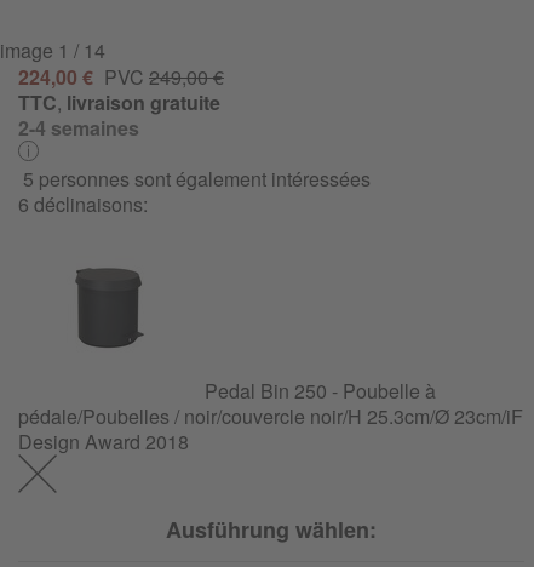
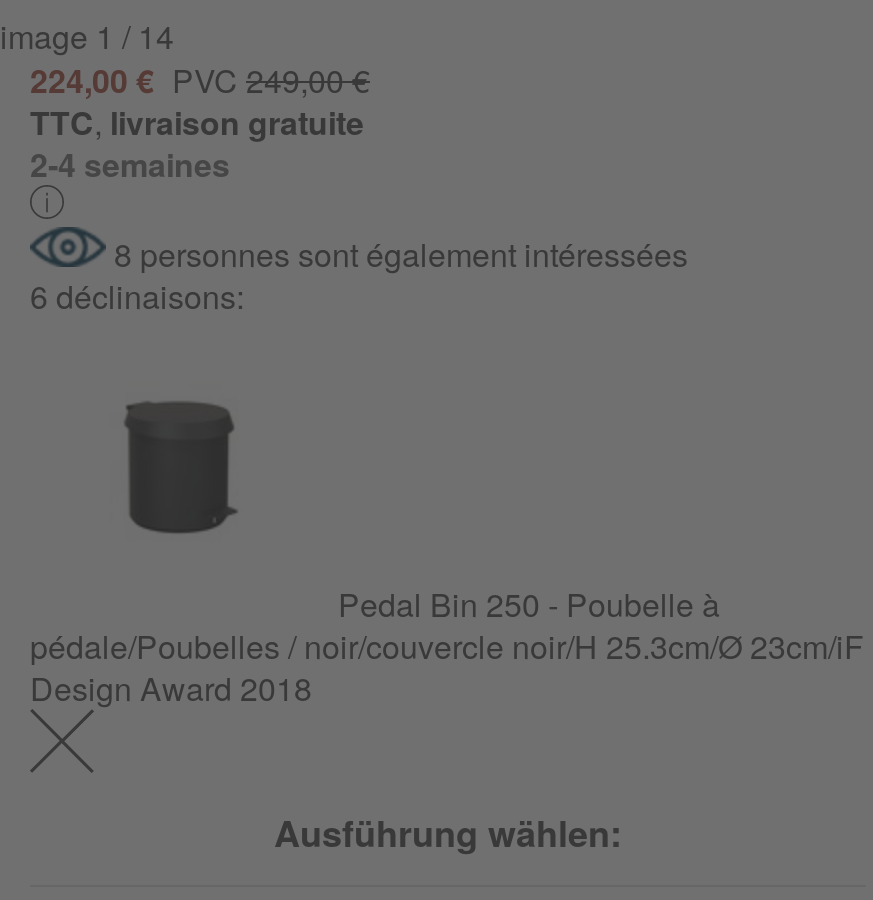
- 5 personnes sont également intéressées
+ 8 personnes sont également intéressées
